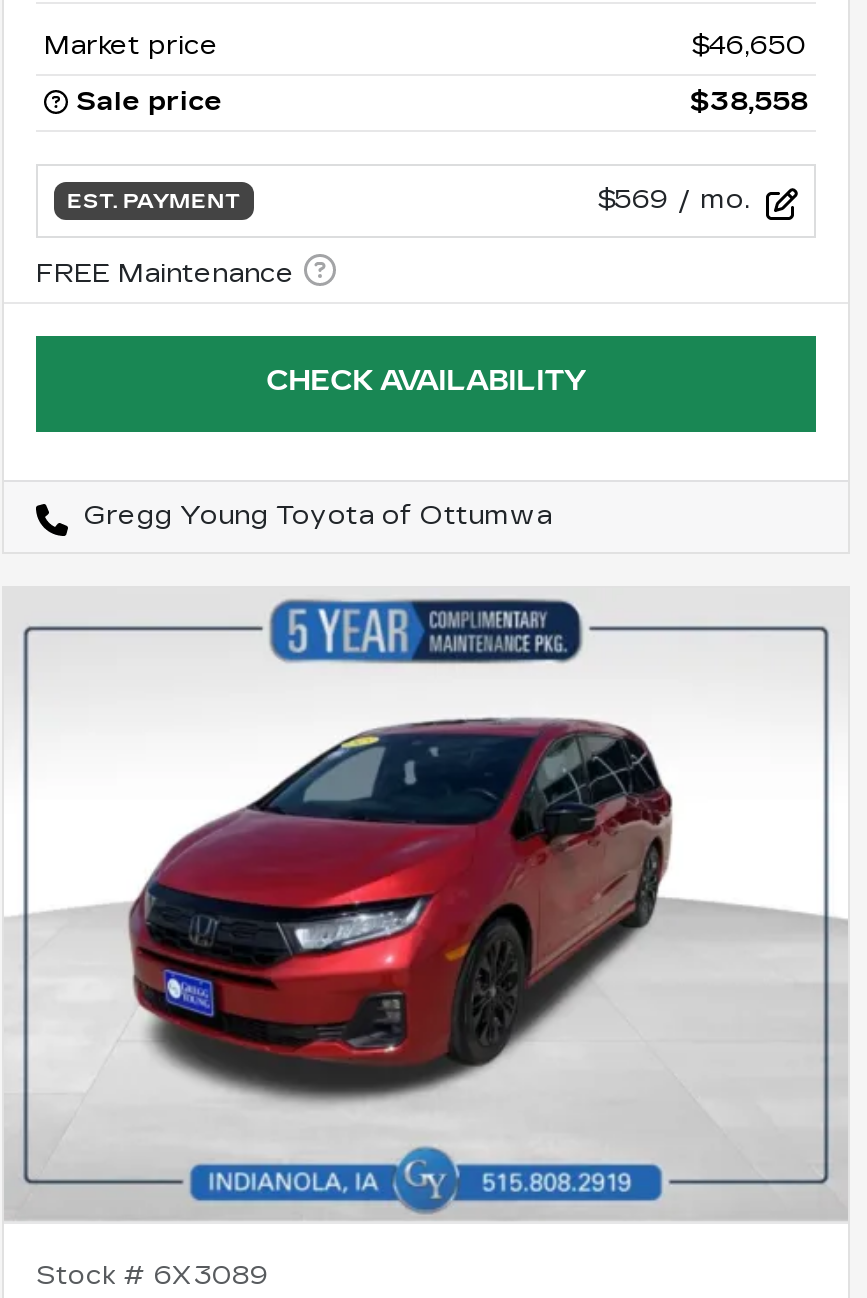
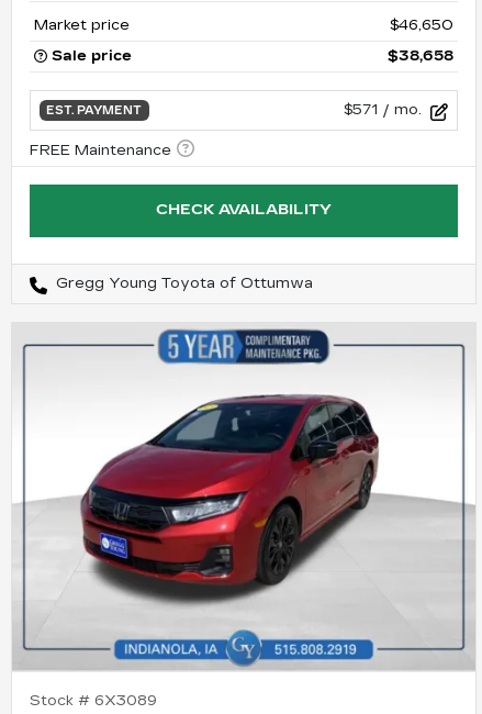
- $38,558
+ $38,658

- $569 / mo.
+ $571 / mo.
